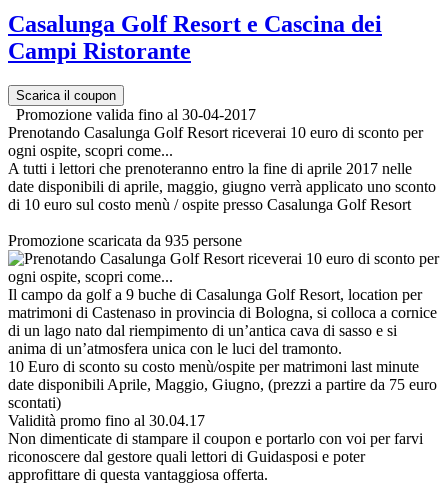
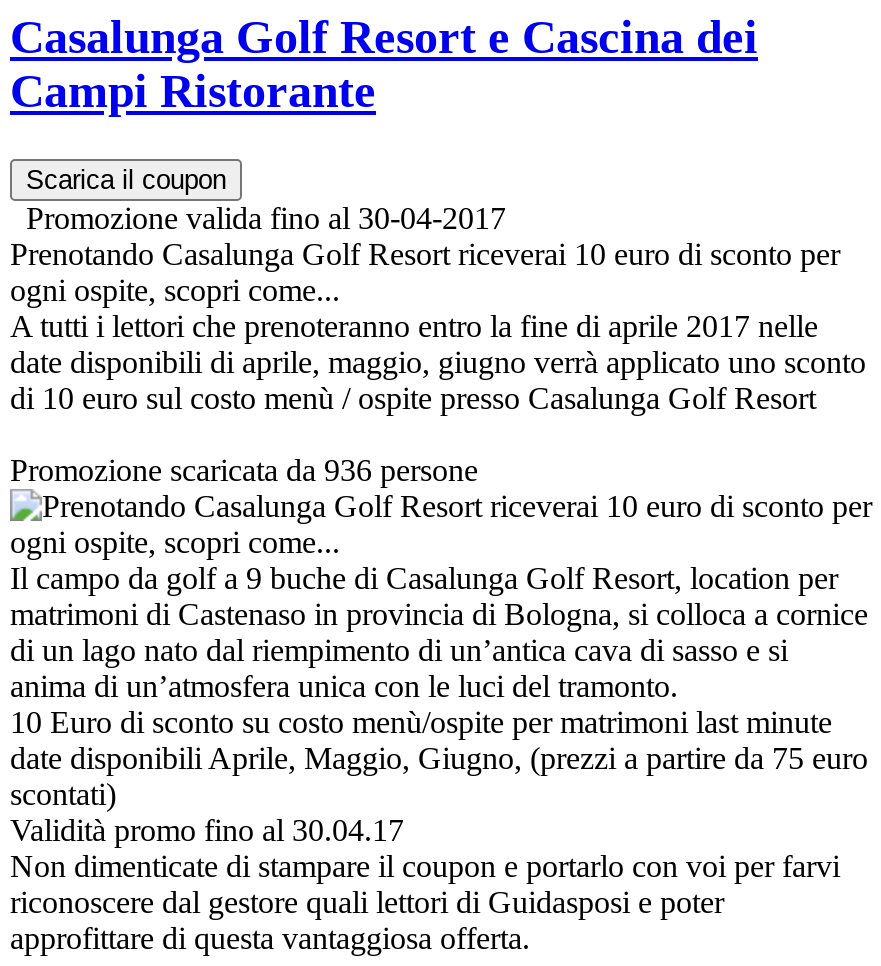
- Promozione scaricata da 935 persone
+ Promozione scaricata da 936 persone
